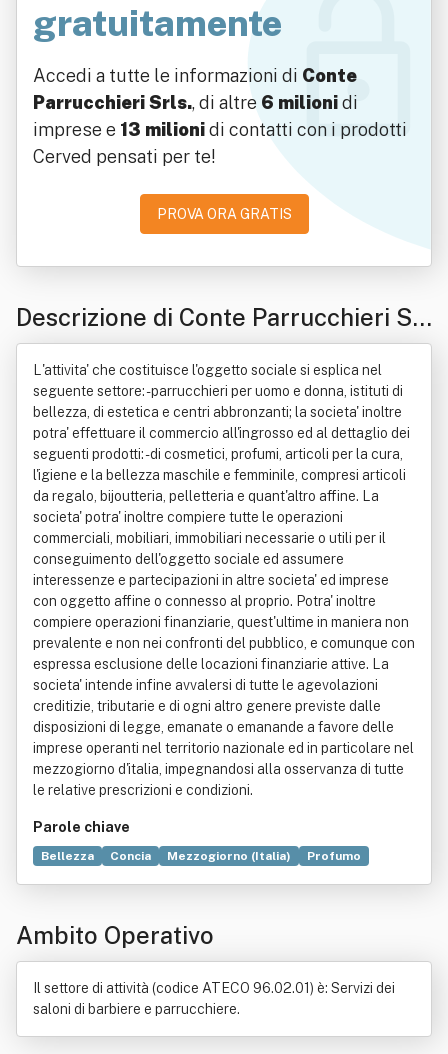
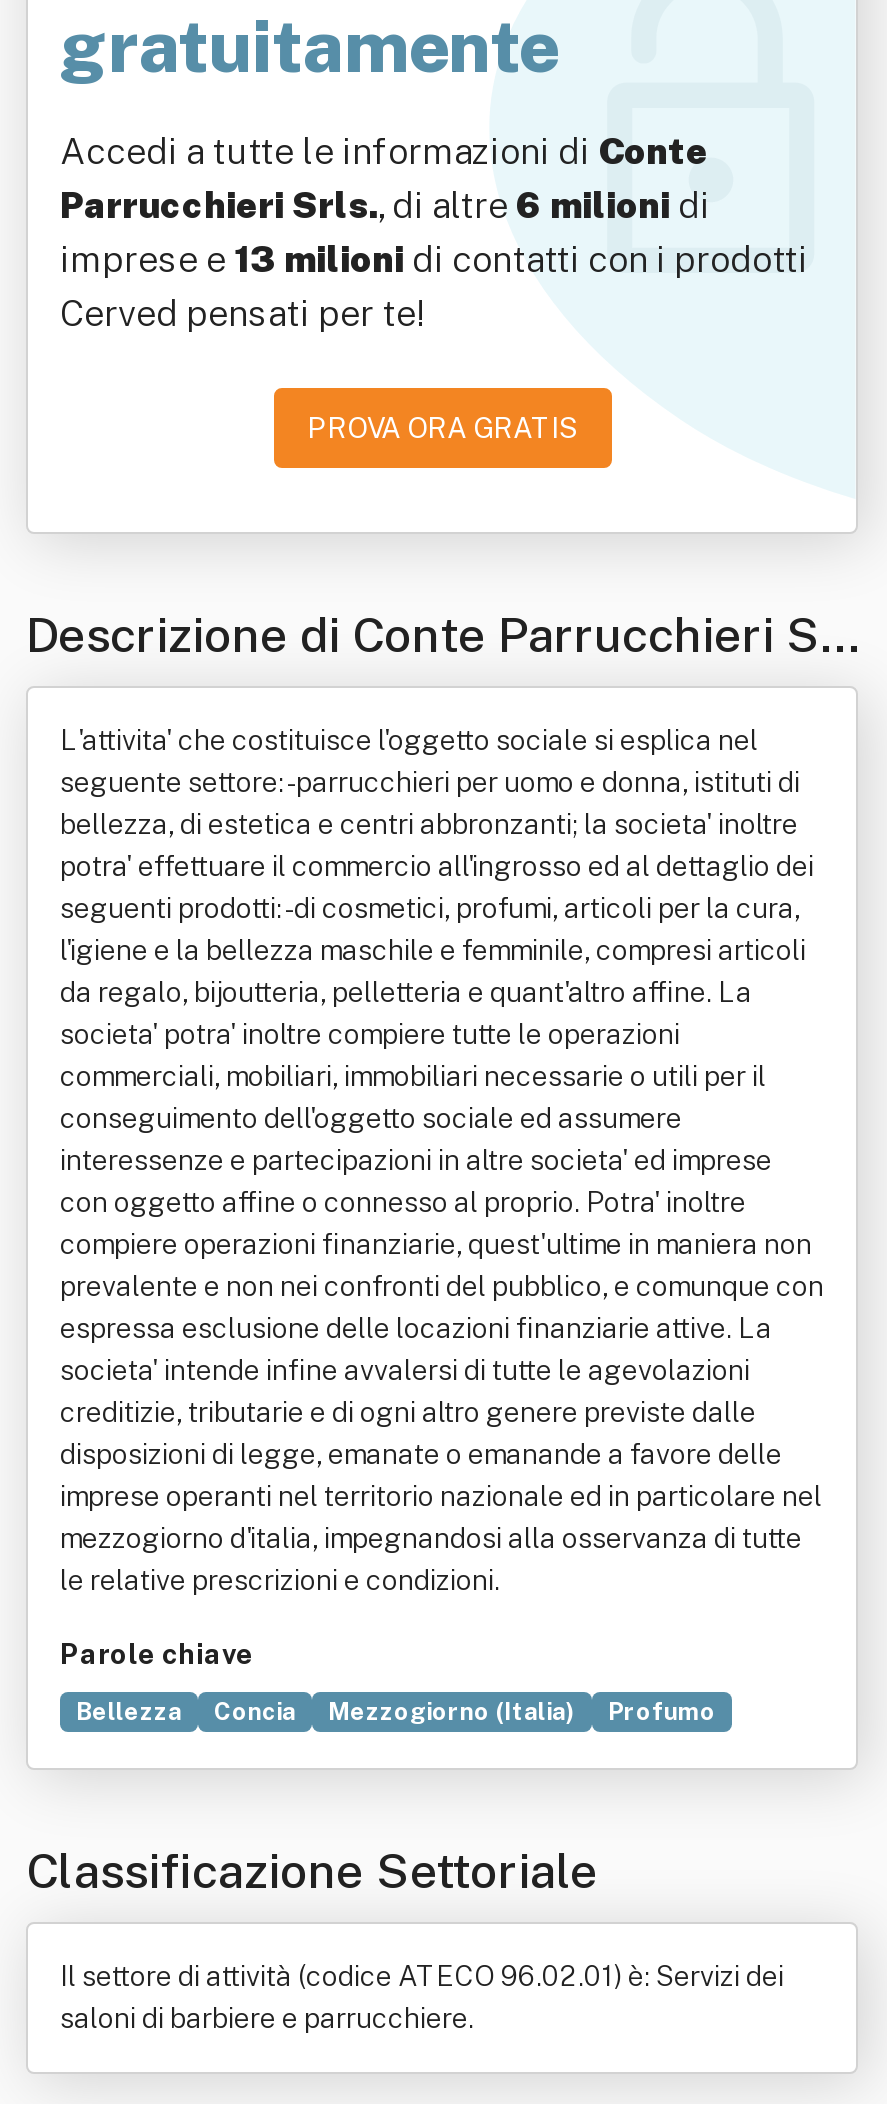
- Ambito Operativo
+ Classificazione Settoriale
